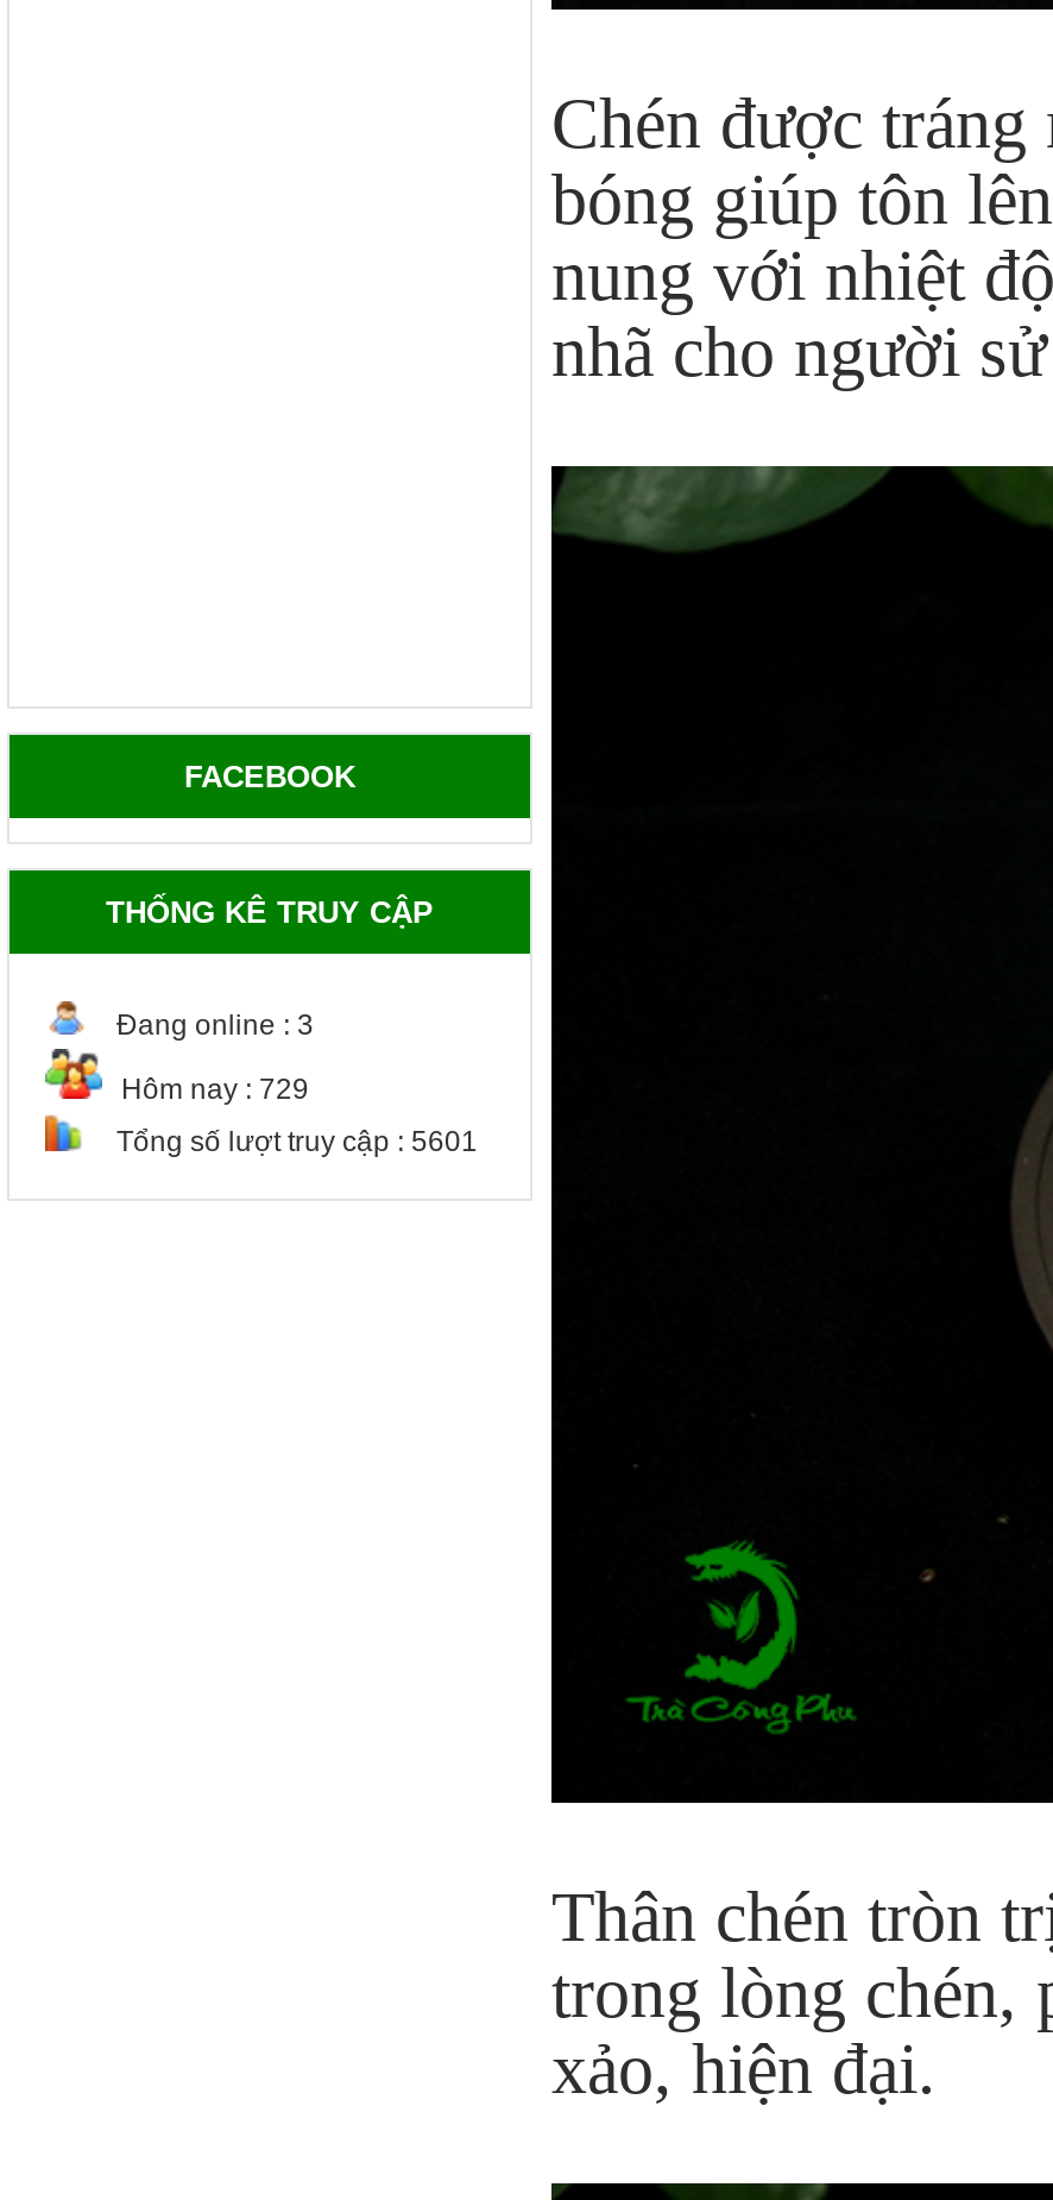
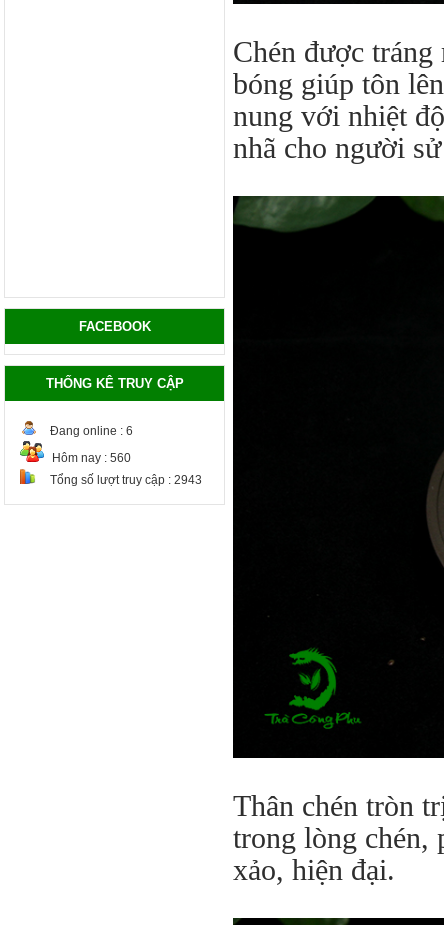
- Đang online : 3
+ Đang online : 6

- Hôm nay : 729
+ Hôm nay : 560

- Tổng số lượt truy cập : 5601
+ Tổng số lượt truy cập : 2943
